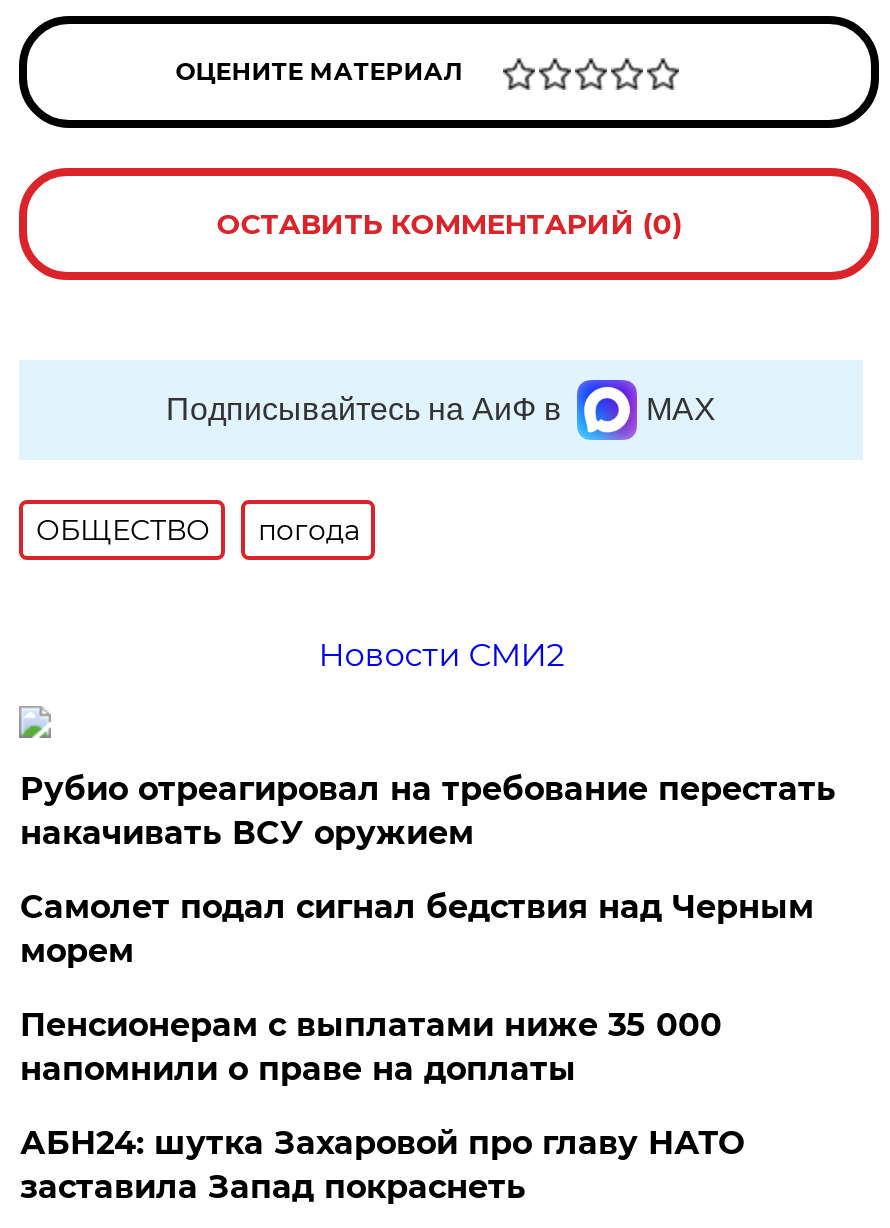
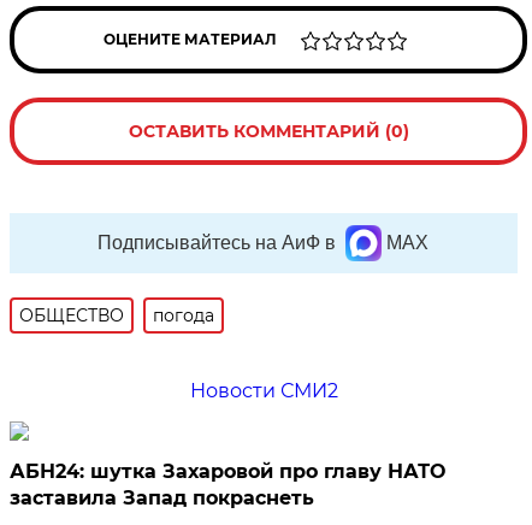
- Рубио отреагировал на требование перестать
- накачивать ВСУ оружием
- Самолет подал сигнал бедствия над Черным
- морем
- Пенсионерам с выплатами ниже 35 000
- напомнили о праве на доплаты
